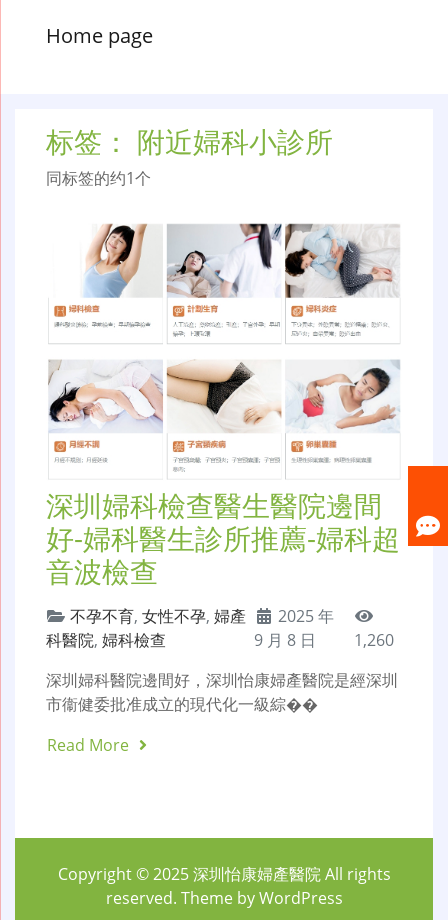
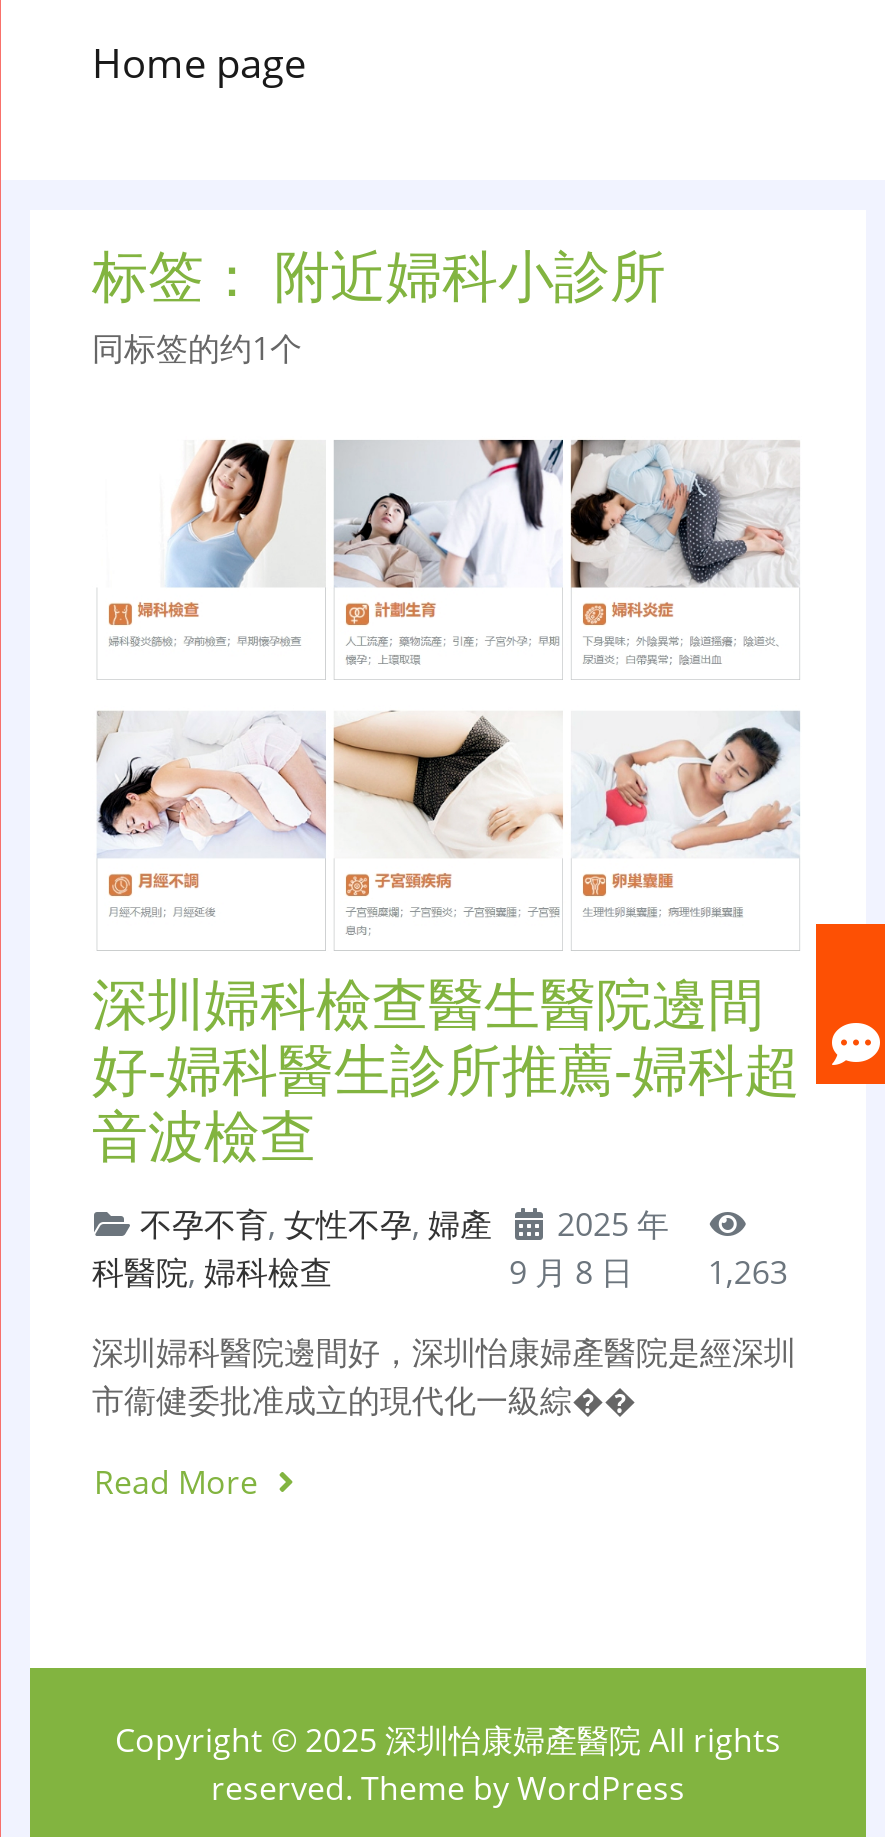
- 9 月 8 日 1,260
+ 9 月 8 日 1,263
